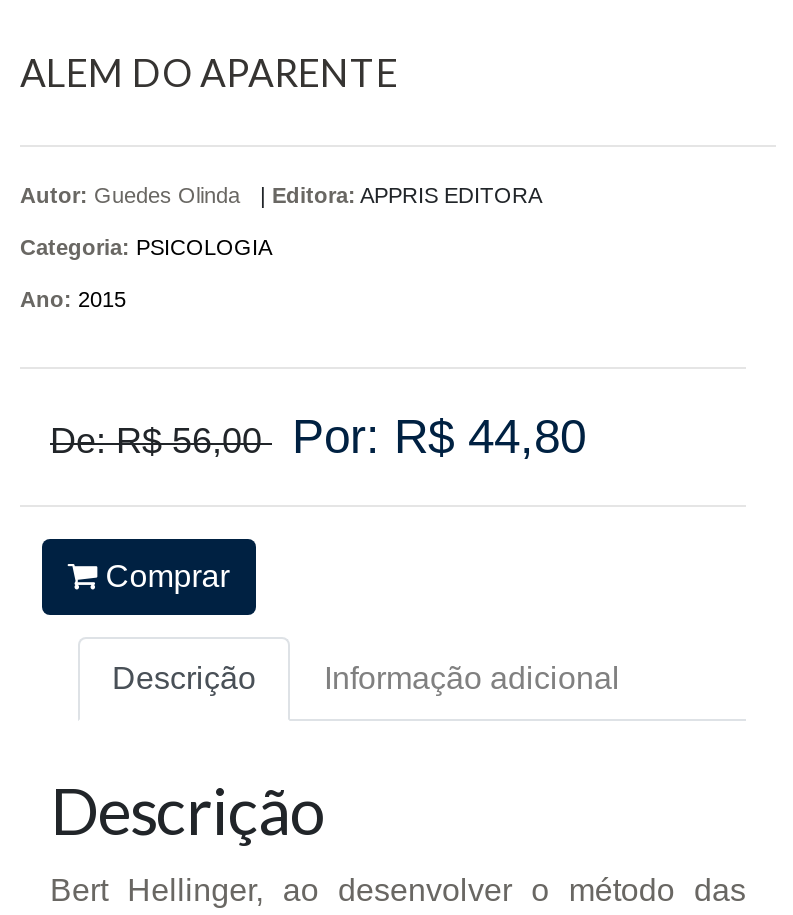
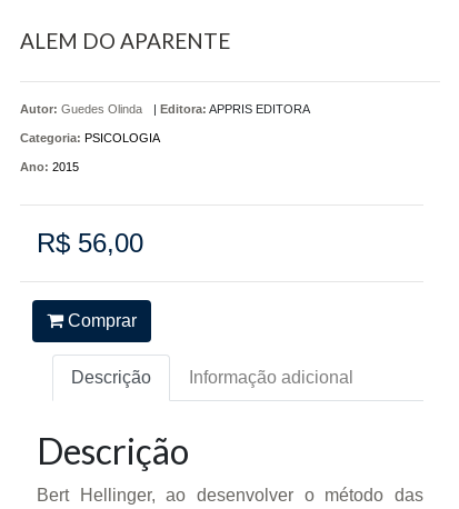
- De: R$ 56,00 Por: R$ 44,80
+ R$ 56,00
